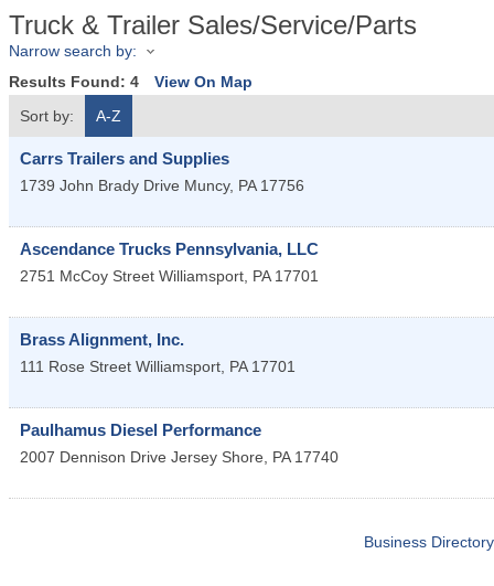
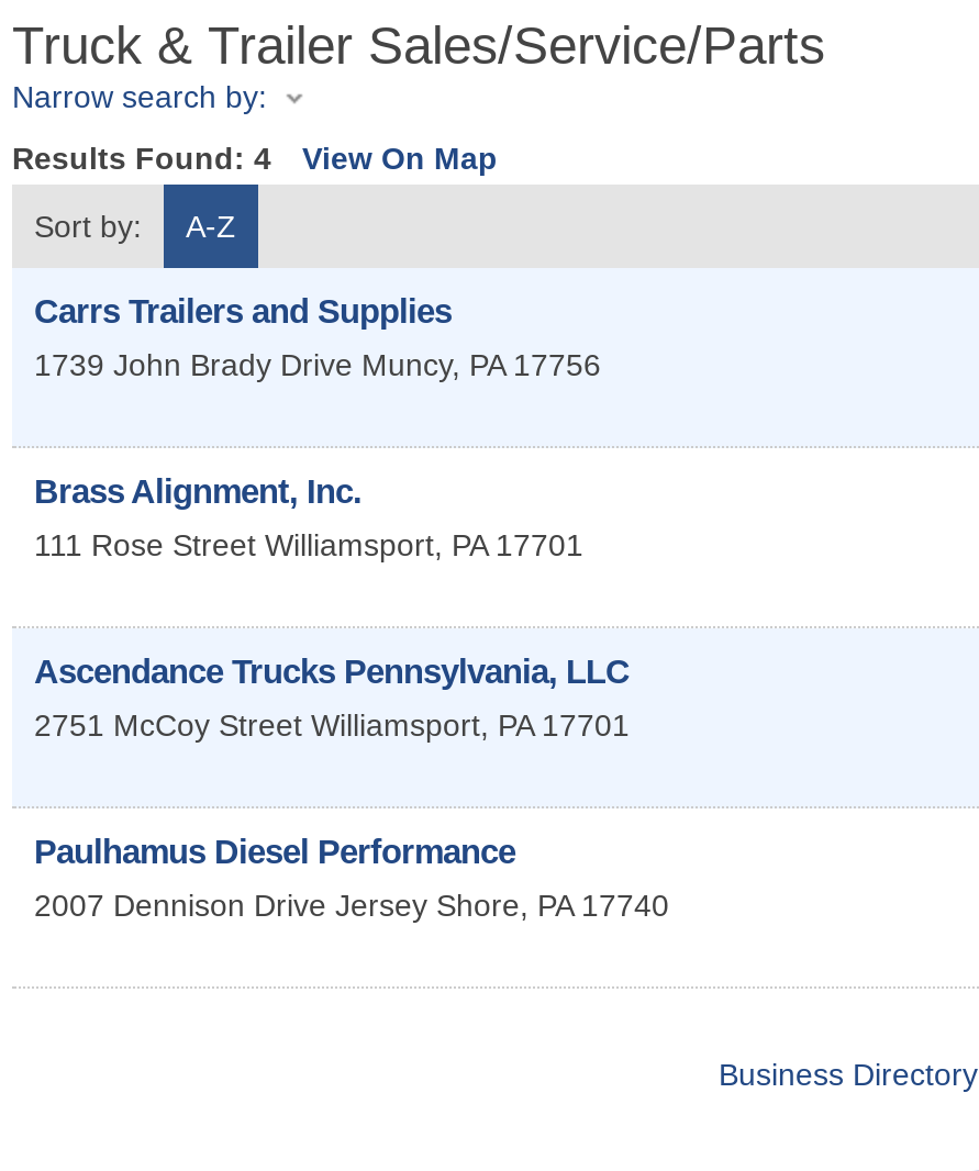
moved down: Ascendance Trucks Pennsylvania, LLC | 2751 McCoy Street Williamsport, PA 17701

moved up: Brass Alignment, Inc. | 111 Rose Street Williamsport, PA 17701
